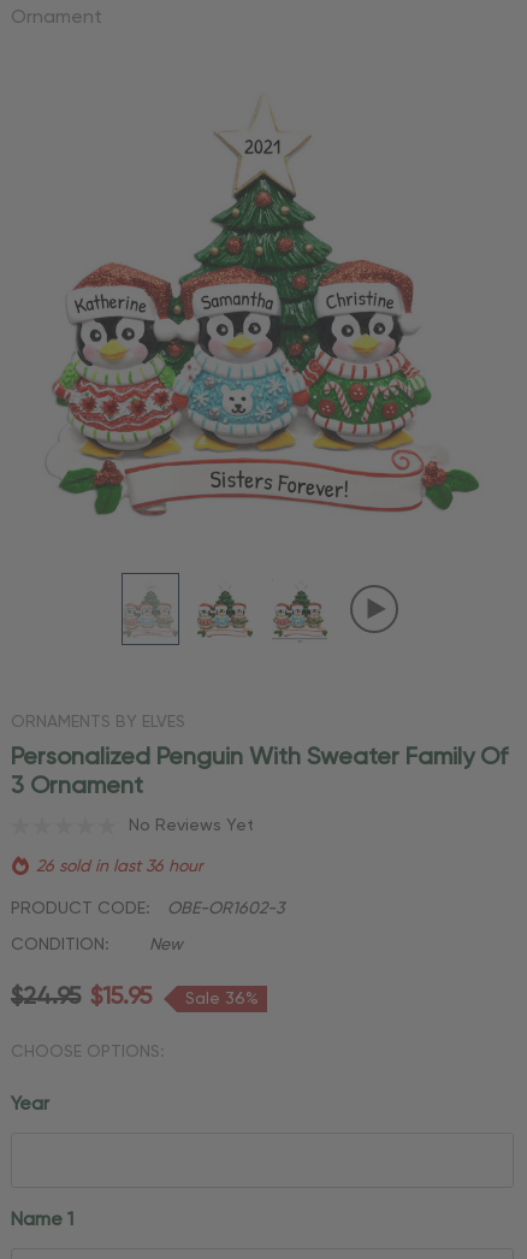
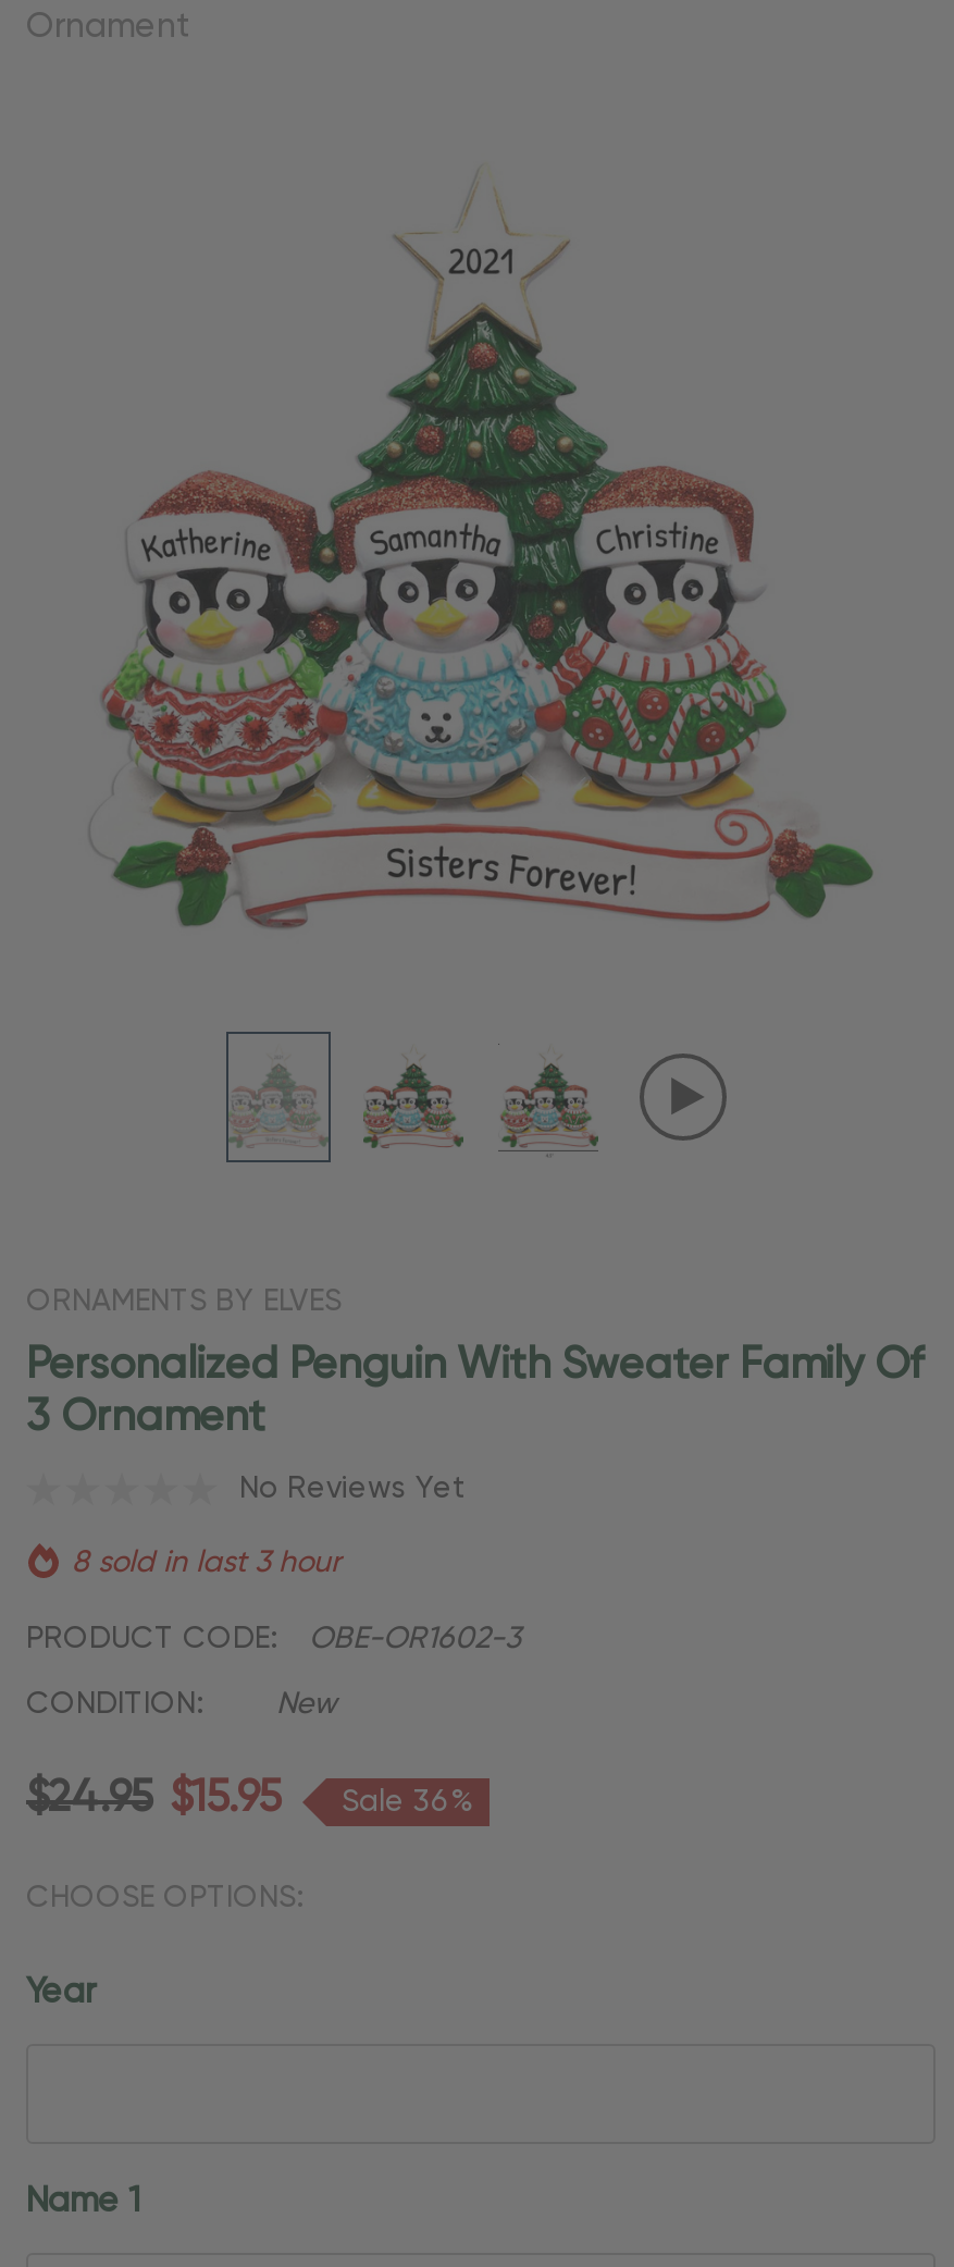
- 26 sold in last 36 hour
+ 8 sold in last 3 hour
